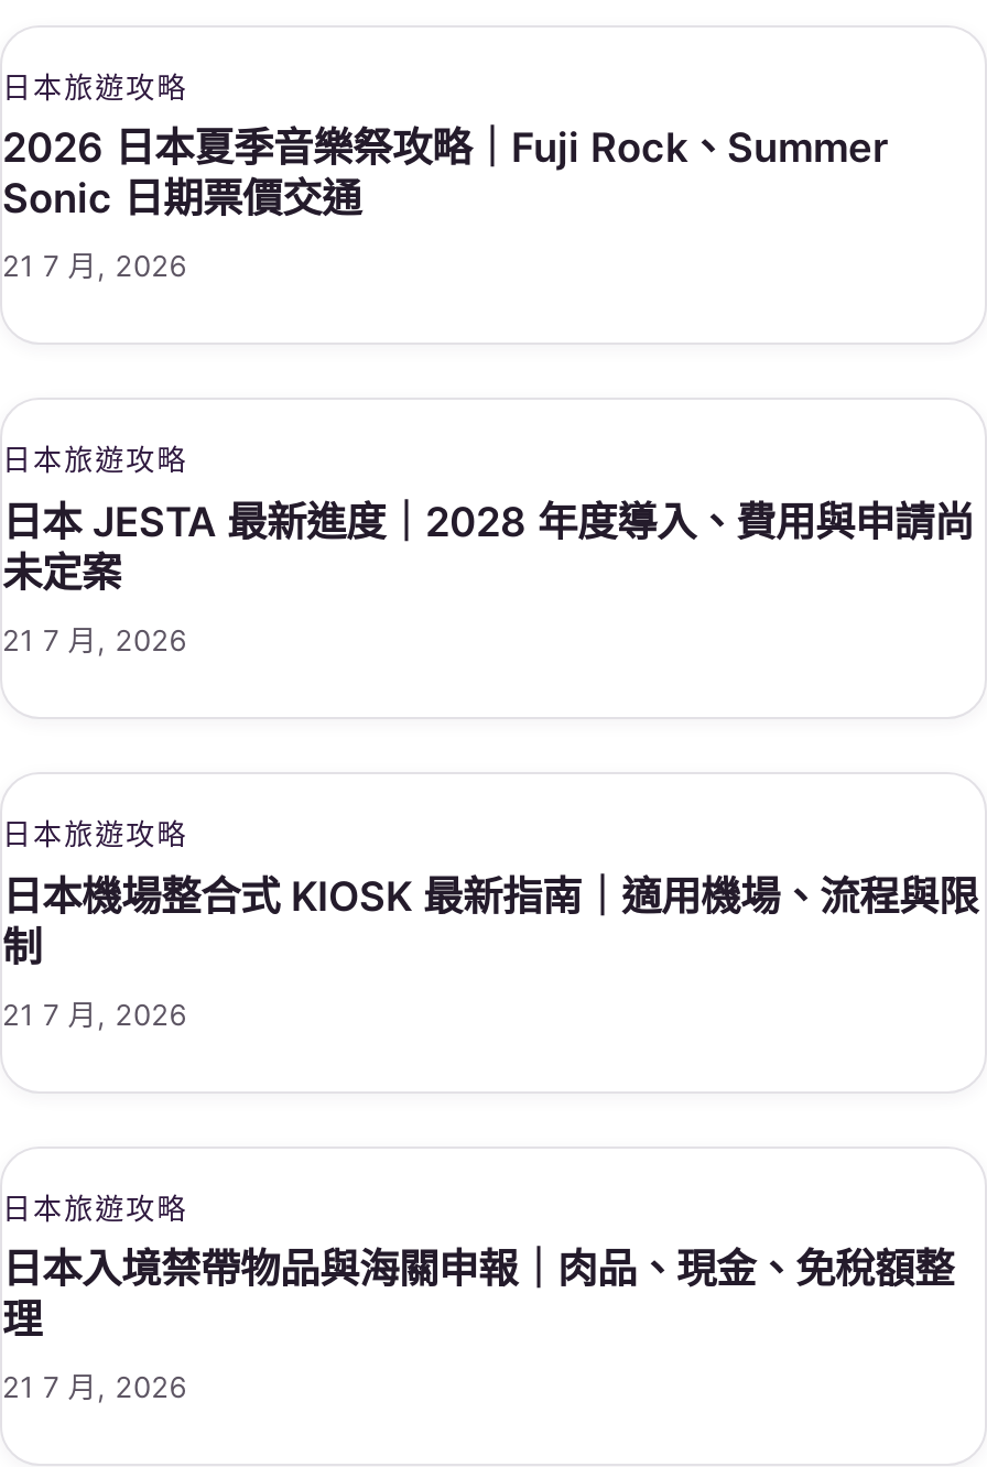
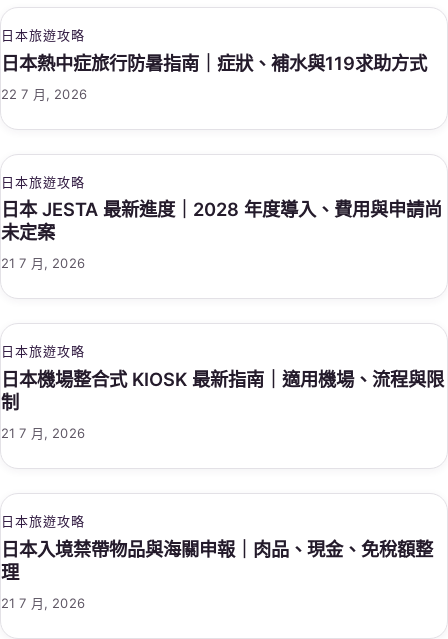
- 2026 日本夏季音樂祭攻略｜Fuji Rock、Summer
- Sonic 日期票價交通
+ 日本熱中症旅行防暑指南｜症狀、補水與119求助方式

- 21 7 月, 2026
+ 22 7 月, 2026
